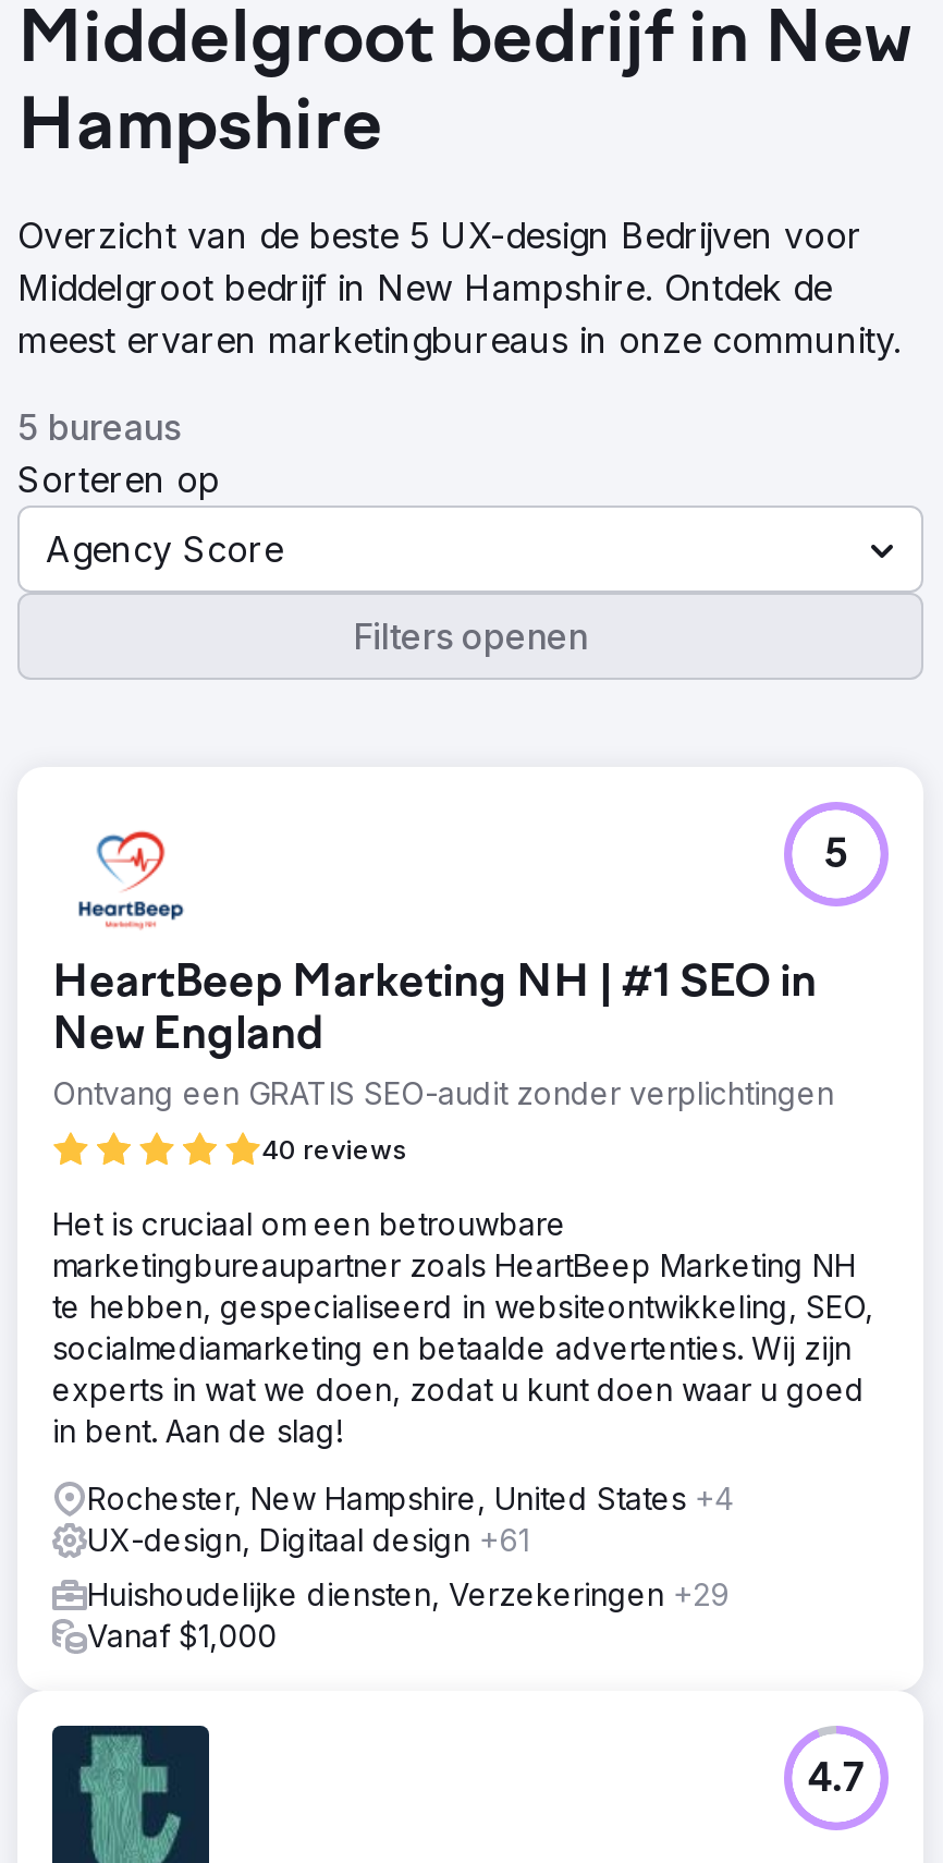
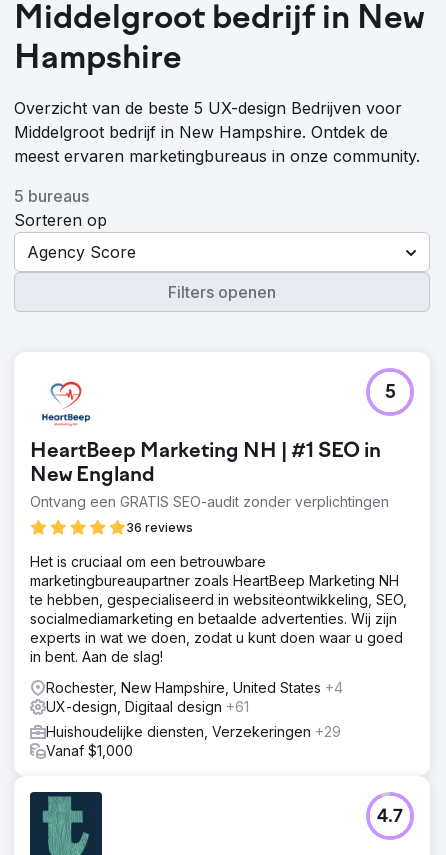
- 40 reviews
+ 36 reviews
